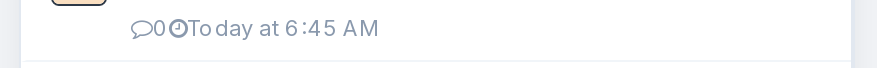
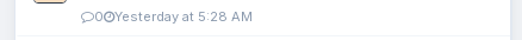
- Today at 6:45 AM
+ Yesterday at 5:28 AM
